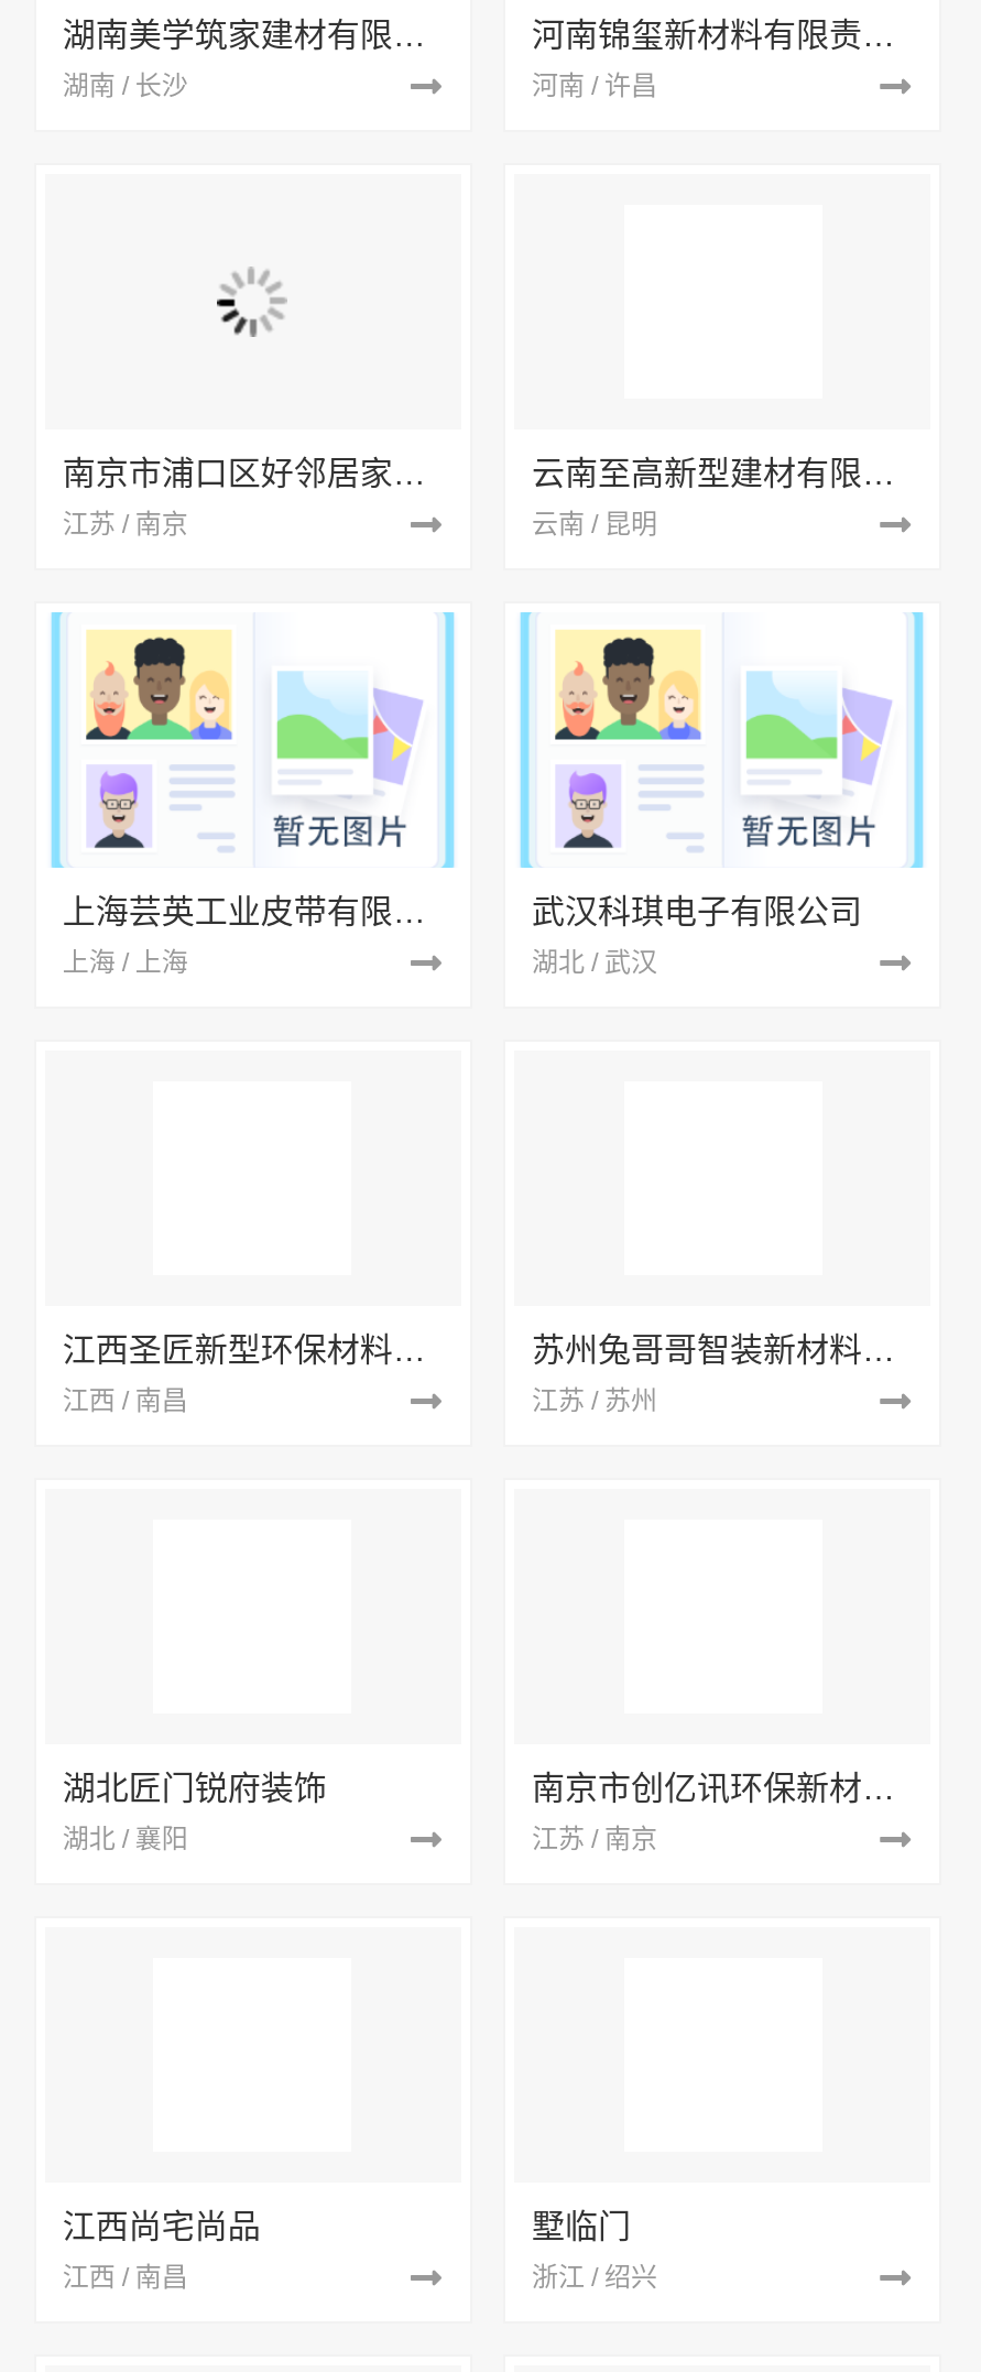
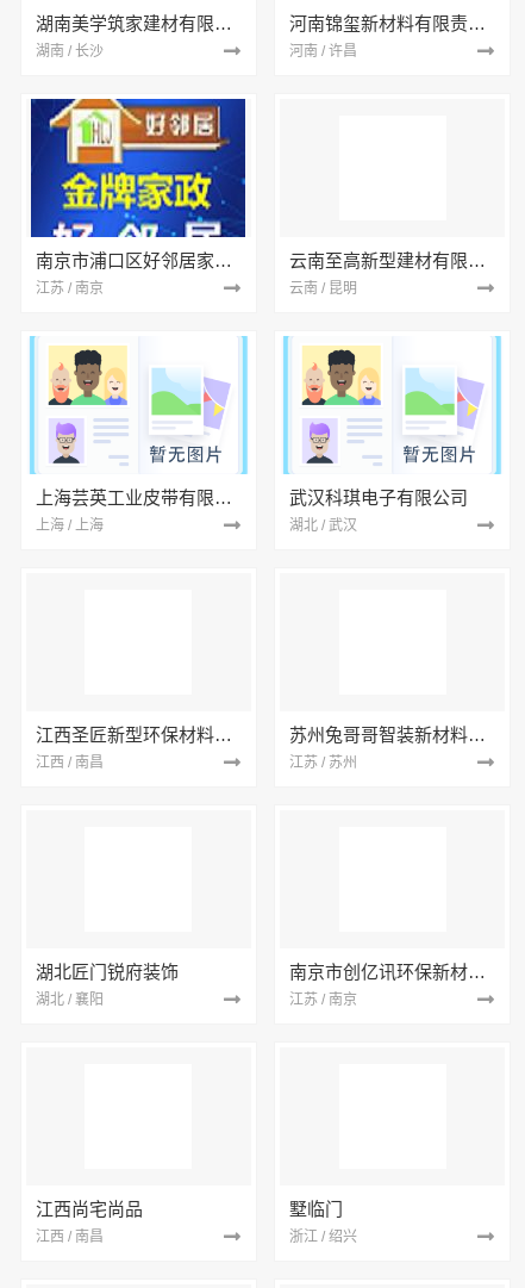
+ [image]
